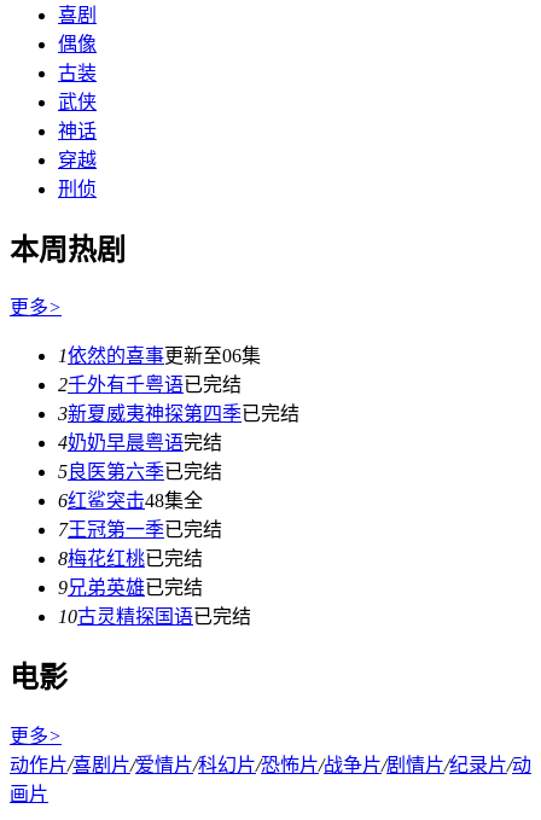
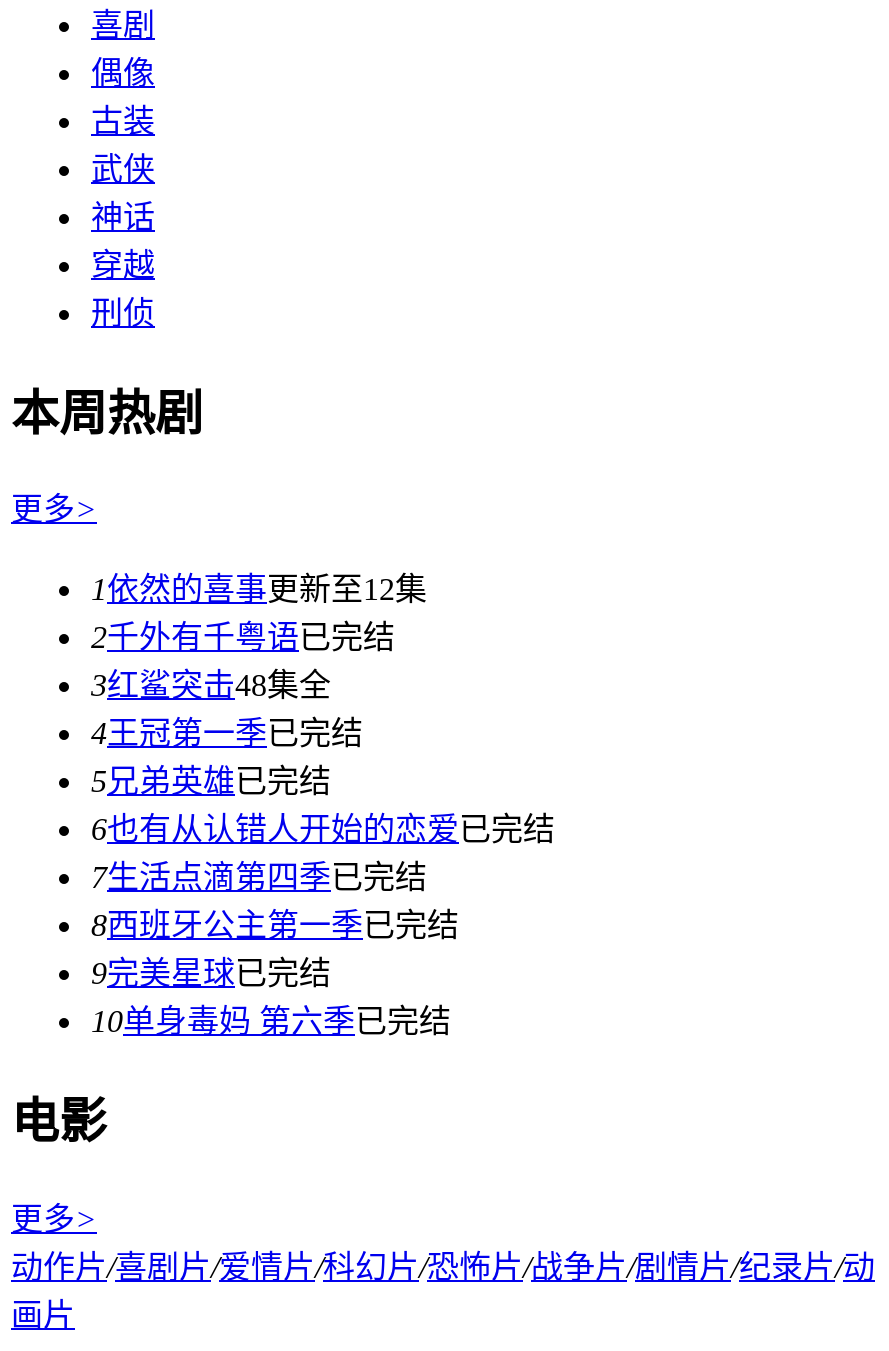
- 1依然的喜事更新至06集
+ 1依然的喜事更新至12集

- 3新夏威夷神探第四季已完结
- 4奶奶早晨粤语完结
- 5良医第六季已完结
- 6红鲨突击48集全
- 7王冠第一季已完结
- 8梅花红桃已完结
- 9兄弟英雄已完结
- 10古灵精探国语已完结
+ 3红鲨突击48集全
+ 4王冠第一季已完结
+ 5兄弟英雄已完结
+ 6也有从认错人开始的恋爱已完结
+ 7生活点滴第四季已完结
+ 8西班牙公主第一季已完结
+ 9完美星球已完结
+ 10单身毒妈 第六季已完结
